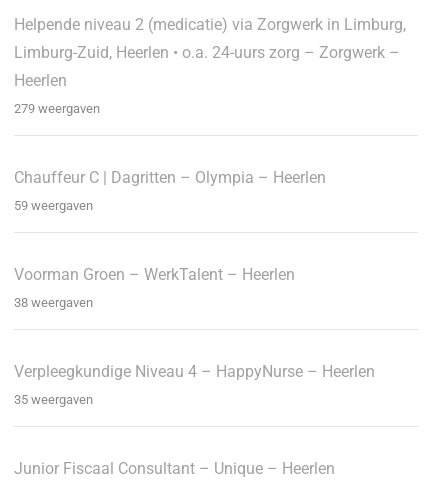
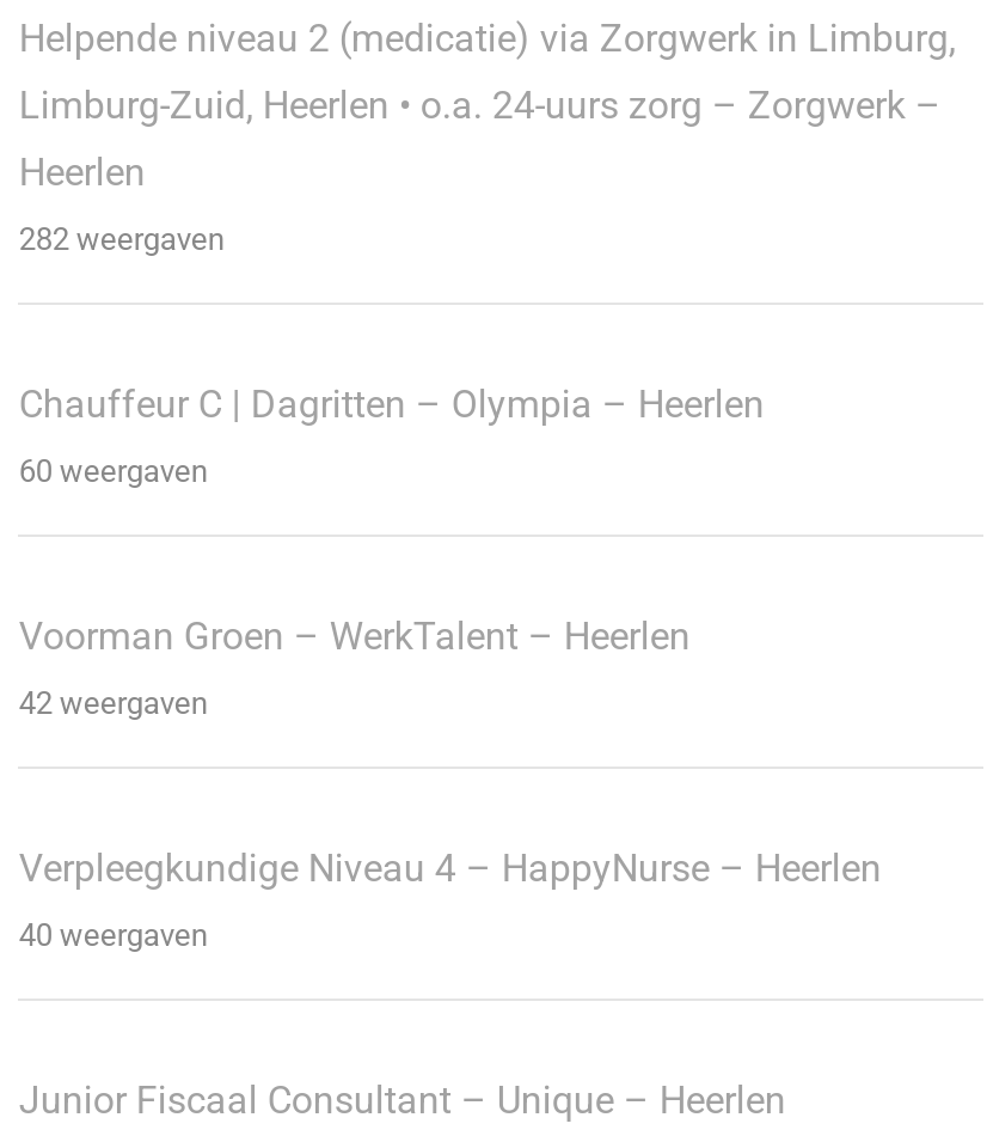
- 279 weergaven
+ 282 weergaven

- 59 weergaven
+ 60 weergaven

- 38 weergaven
+ 42 weergaven

- 35 weergaven
+ 40 weergaven
